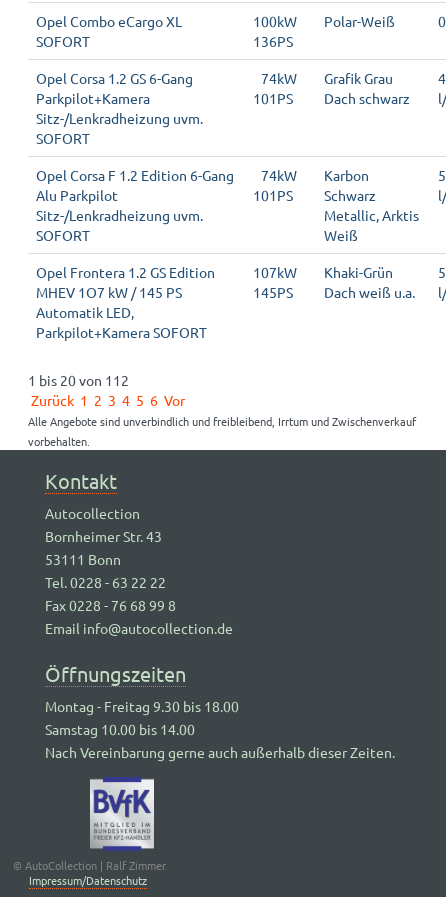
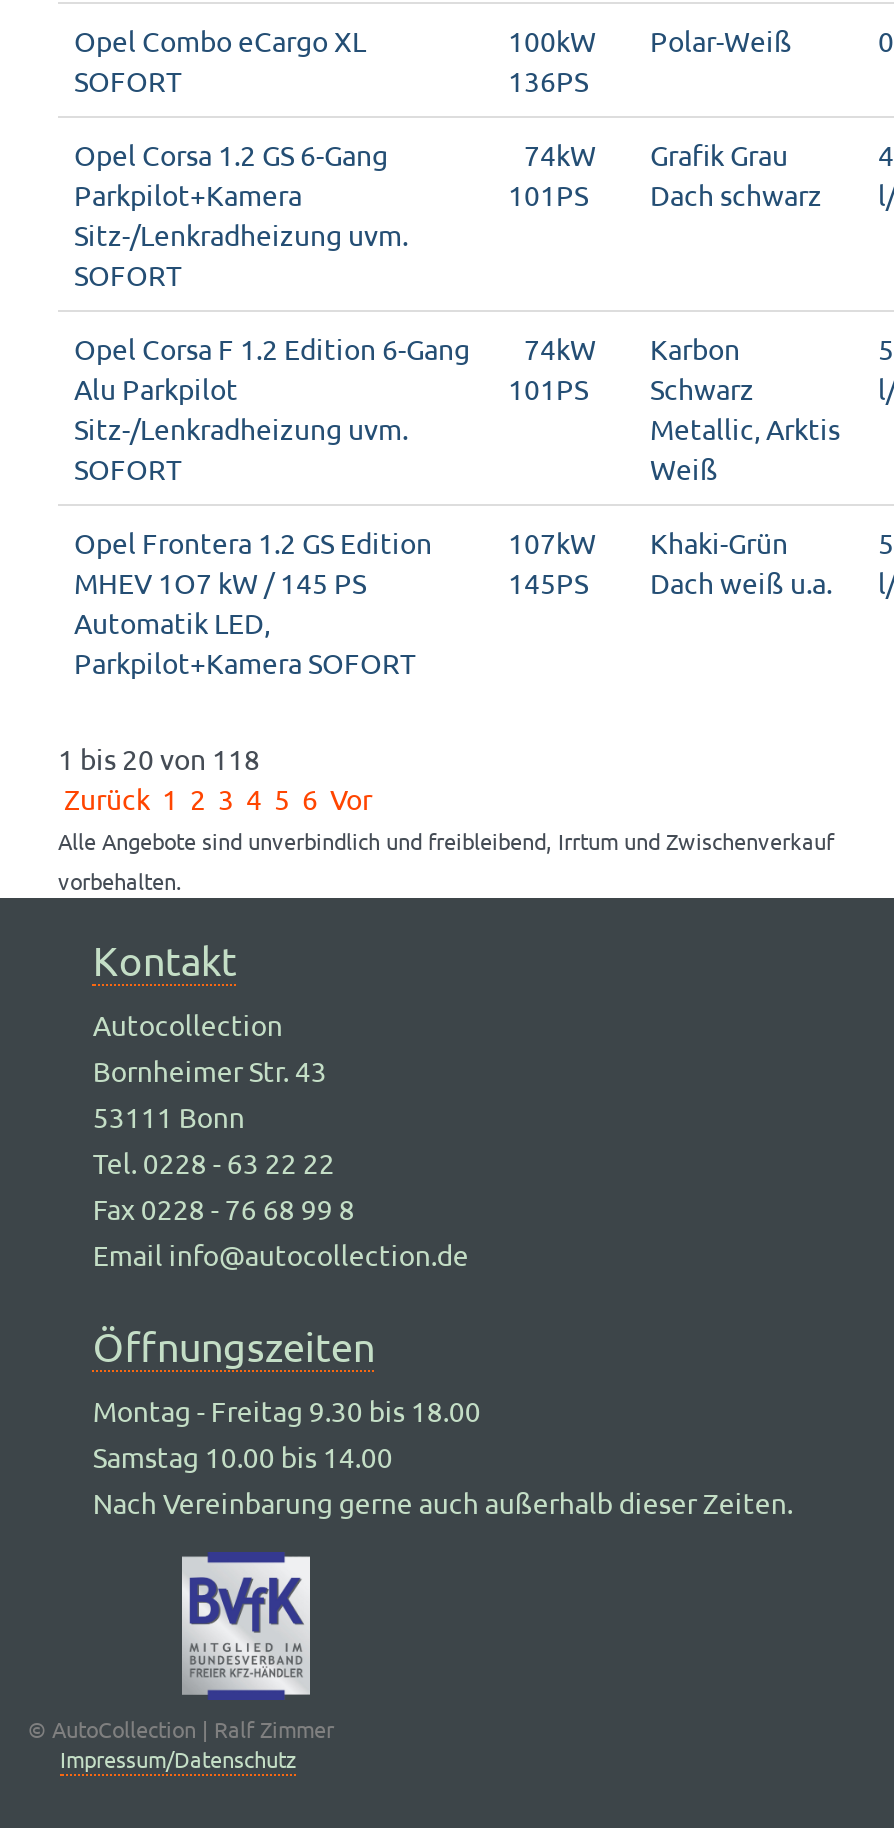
- 1 bis 20 von 112
+ 1 bis 20 von 118
